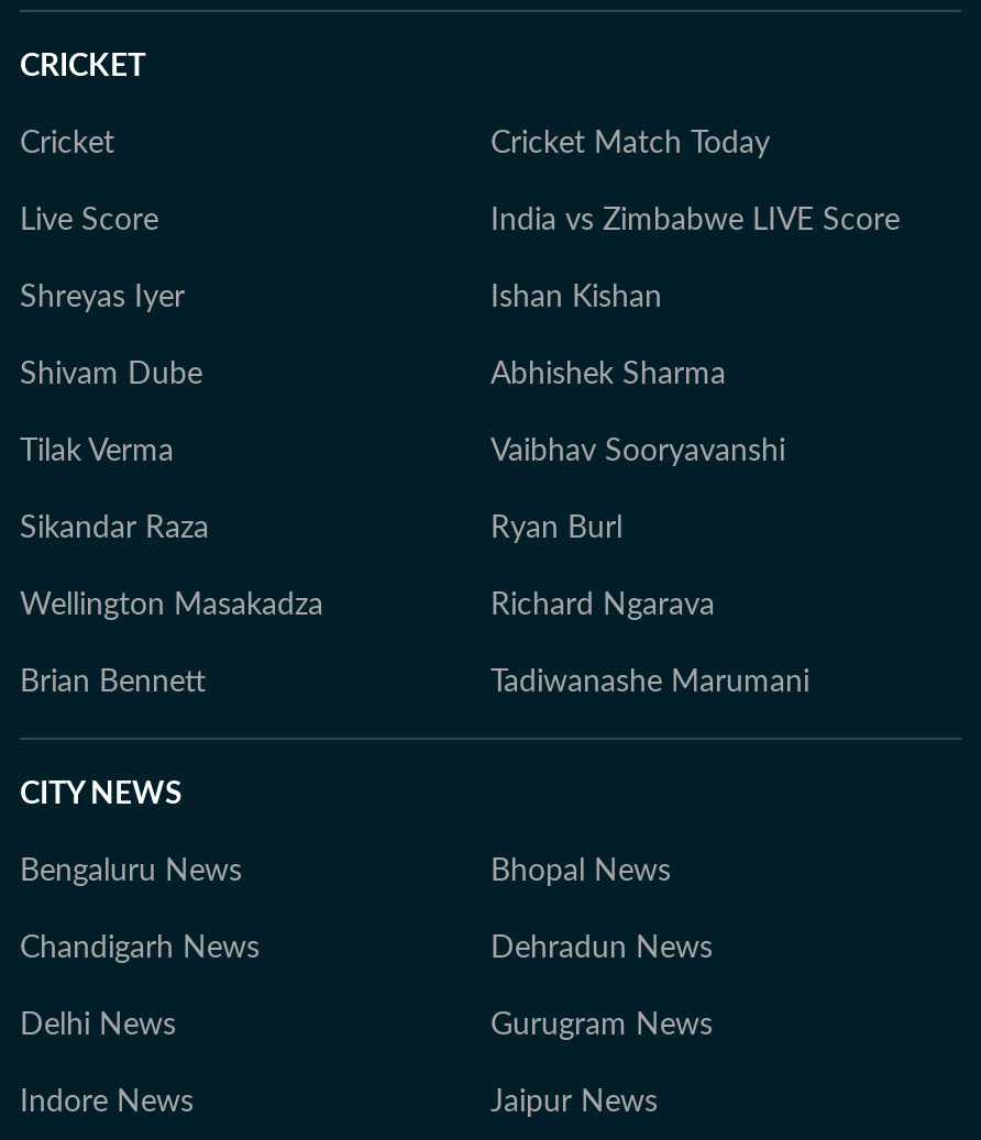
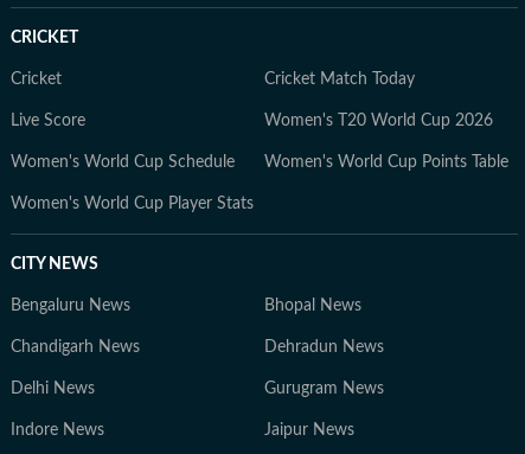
- India vs Zimbabwe LIVE Score
- Shreyas Iyer
- Ishan Kishan
- Shivam Dube
- Abhishek Sharma
- Tilak Verma
- Vaibhav Sooryavanshi
- Sikandar Raza
- Ryan Burl
- Wellington Masakadza
- Richard Ngarava
- Brian Bennett
- Tadiwanashe Marumani
+ Women's T20 World Cup 2026
+ Women's World Cup Schedule
+ Women's World Cup Points Table
+ Women's World Cup Player Stats
